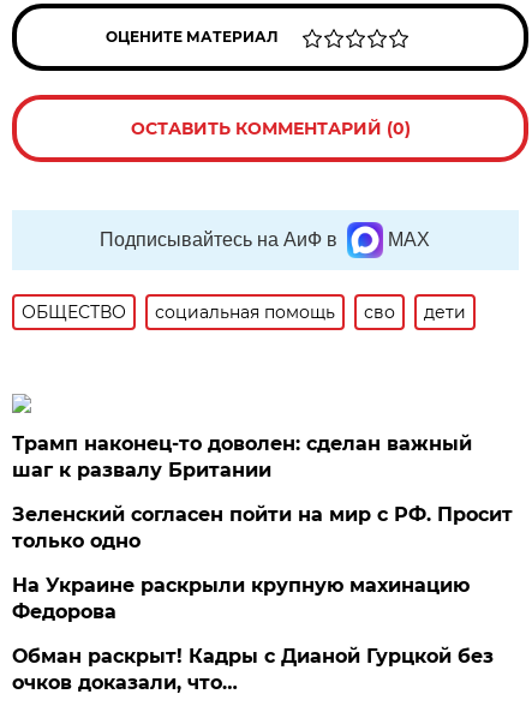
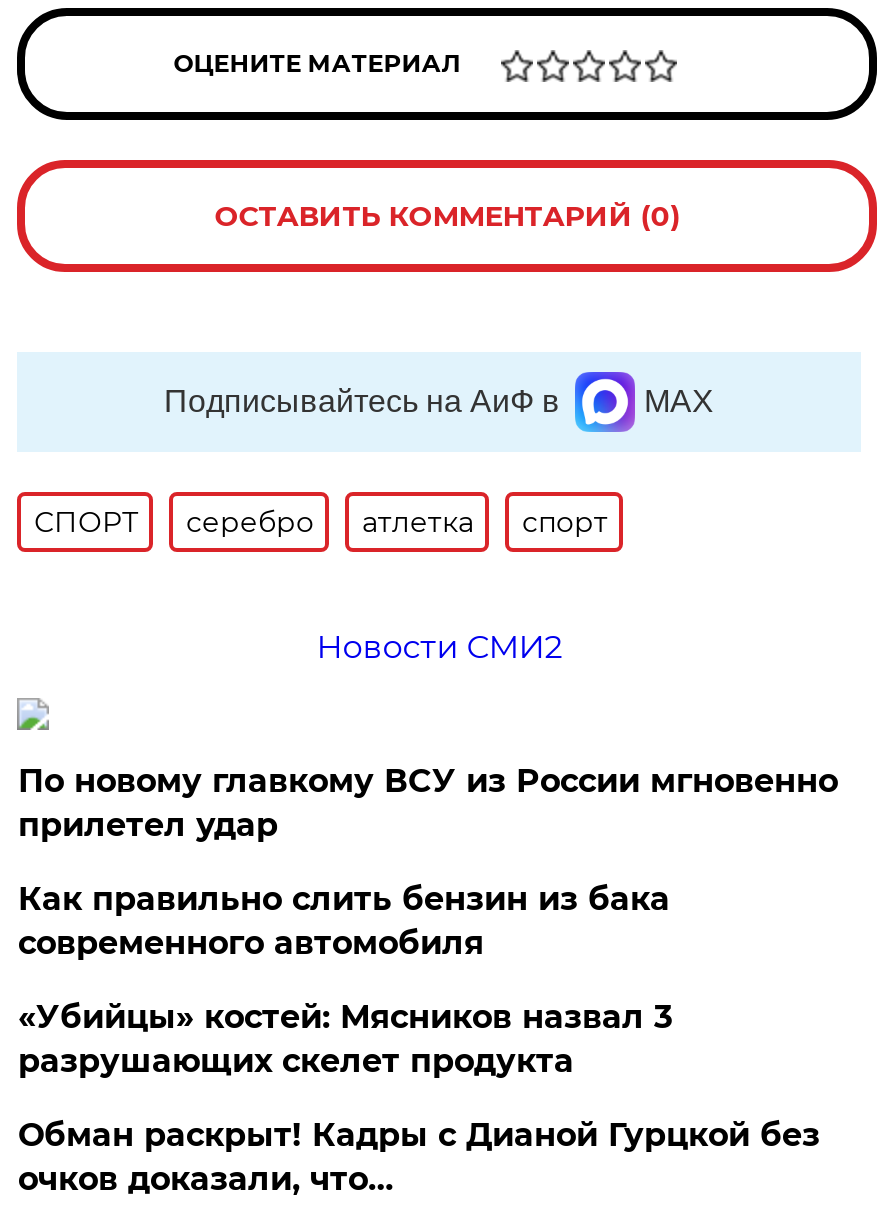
- ОБЩЕСТВО
- социальная помощь
- сво
- дети
+ СПОРТ
+ серебро
+ атлетка
+ спорт
+ Новости СМИ2

- Трамп наконец-то доволен: сделан важный
- шаг к развалу Британии
- Зеленский согласен пойти на мир с РФ. Просит
- только одно
- На Украине раскрыли крупную махинацию
- Федорова
+ По новому главкому ВСУ из России мгновенно
+ прилетел удар
+ Как правильно слить бензин из бака
+ современного автомобиля
+ «Убийцы» костей: Мясников назвал 3
+ разрушающих скелет продукта
